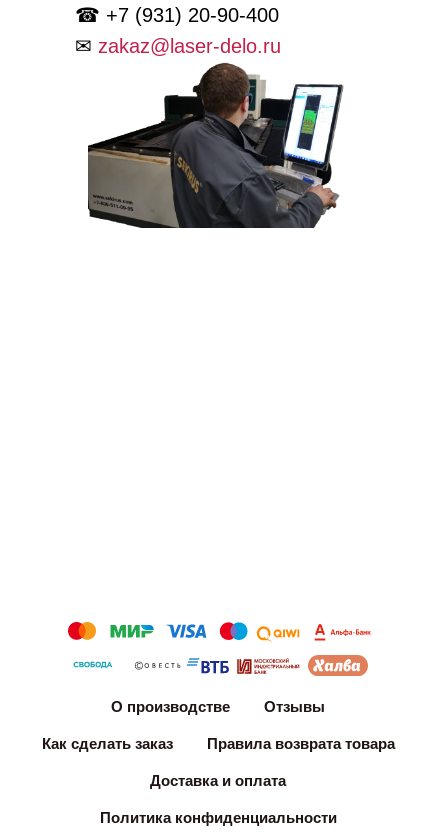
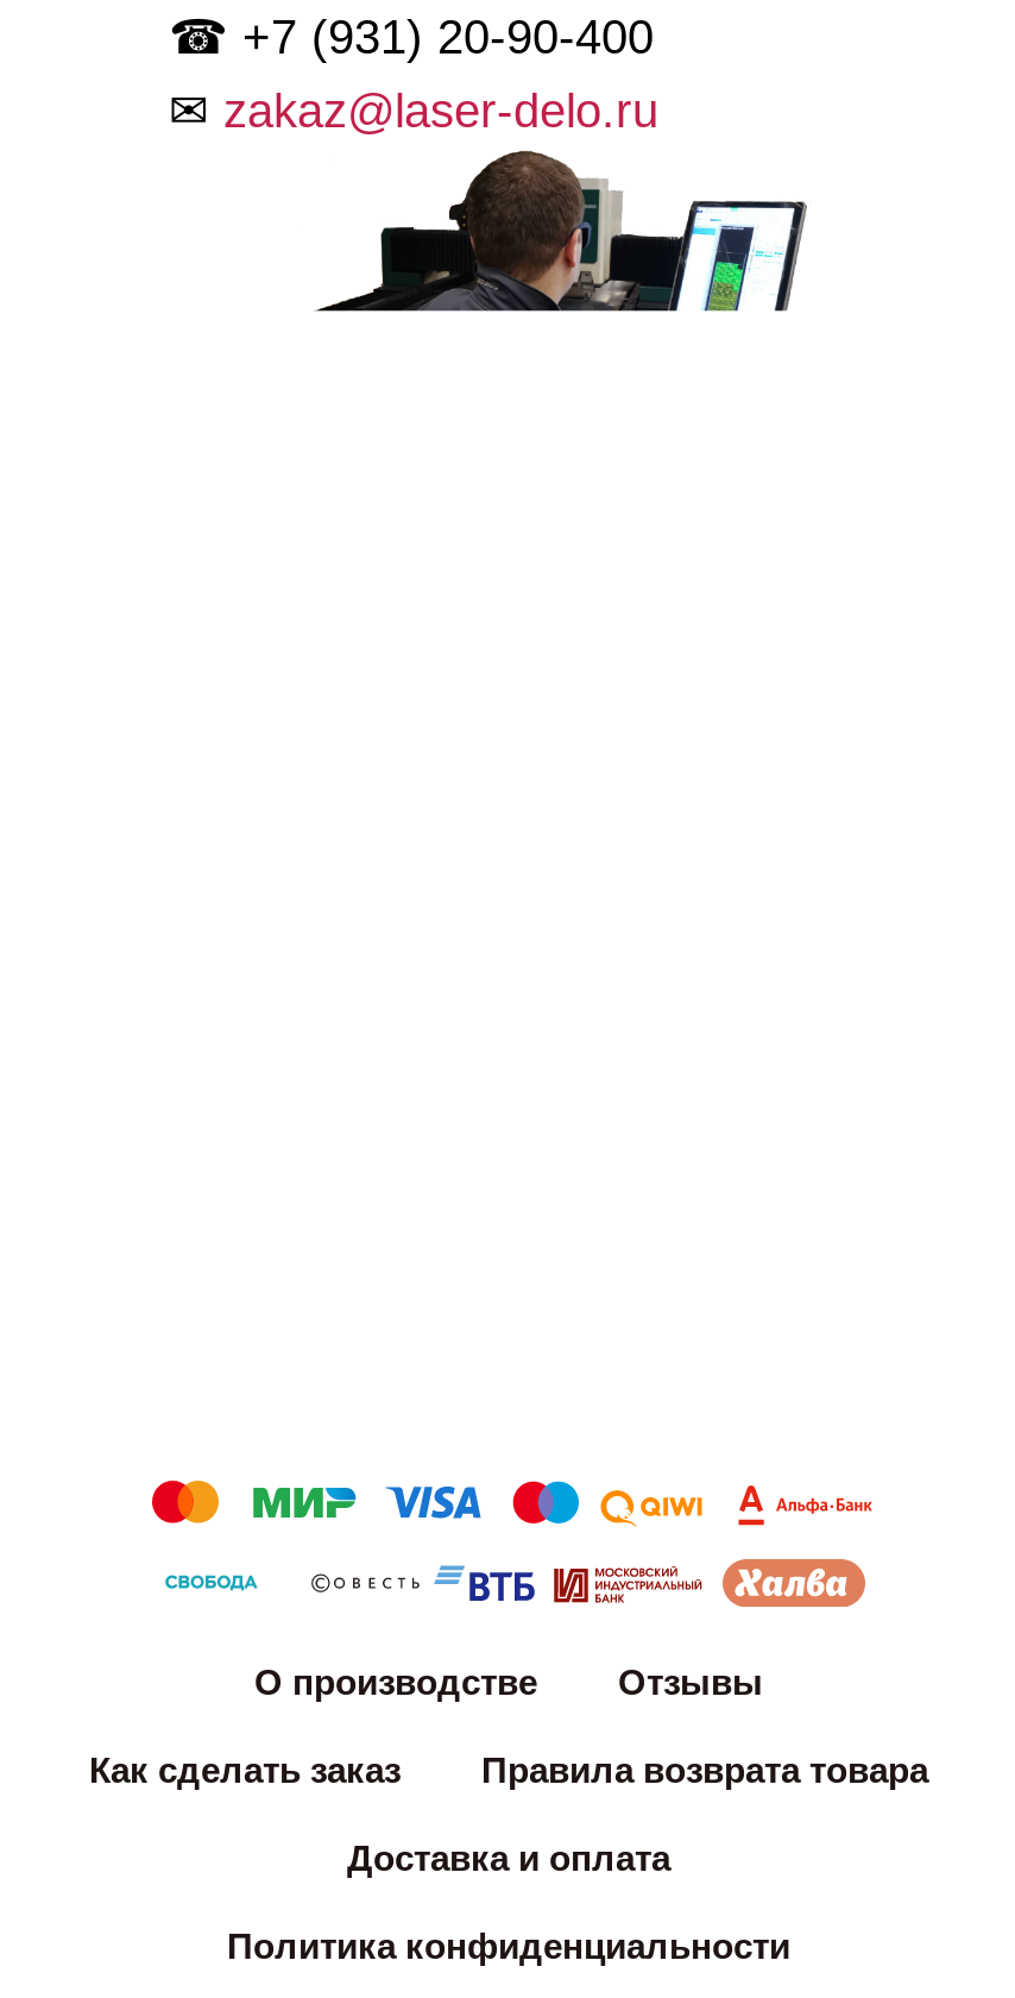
- [image]
